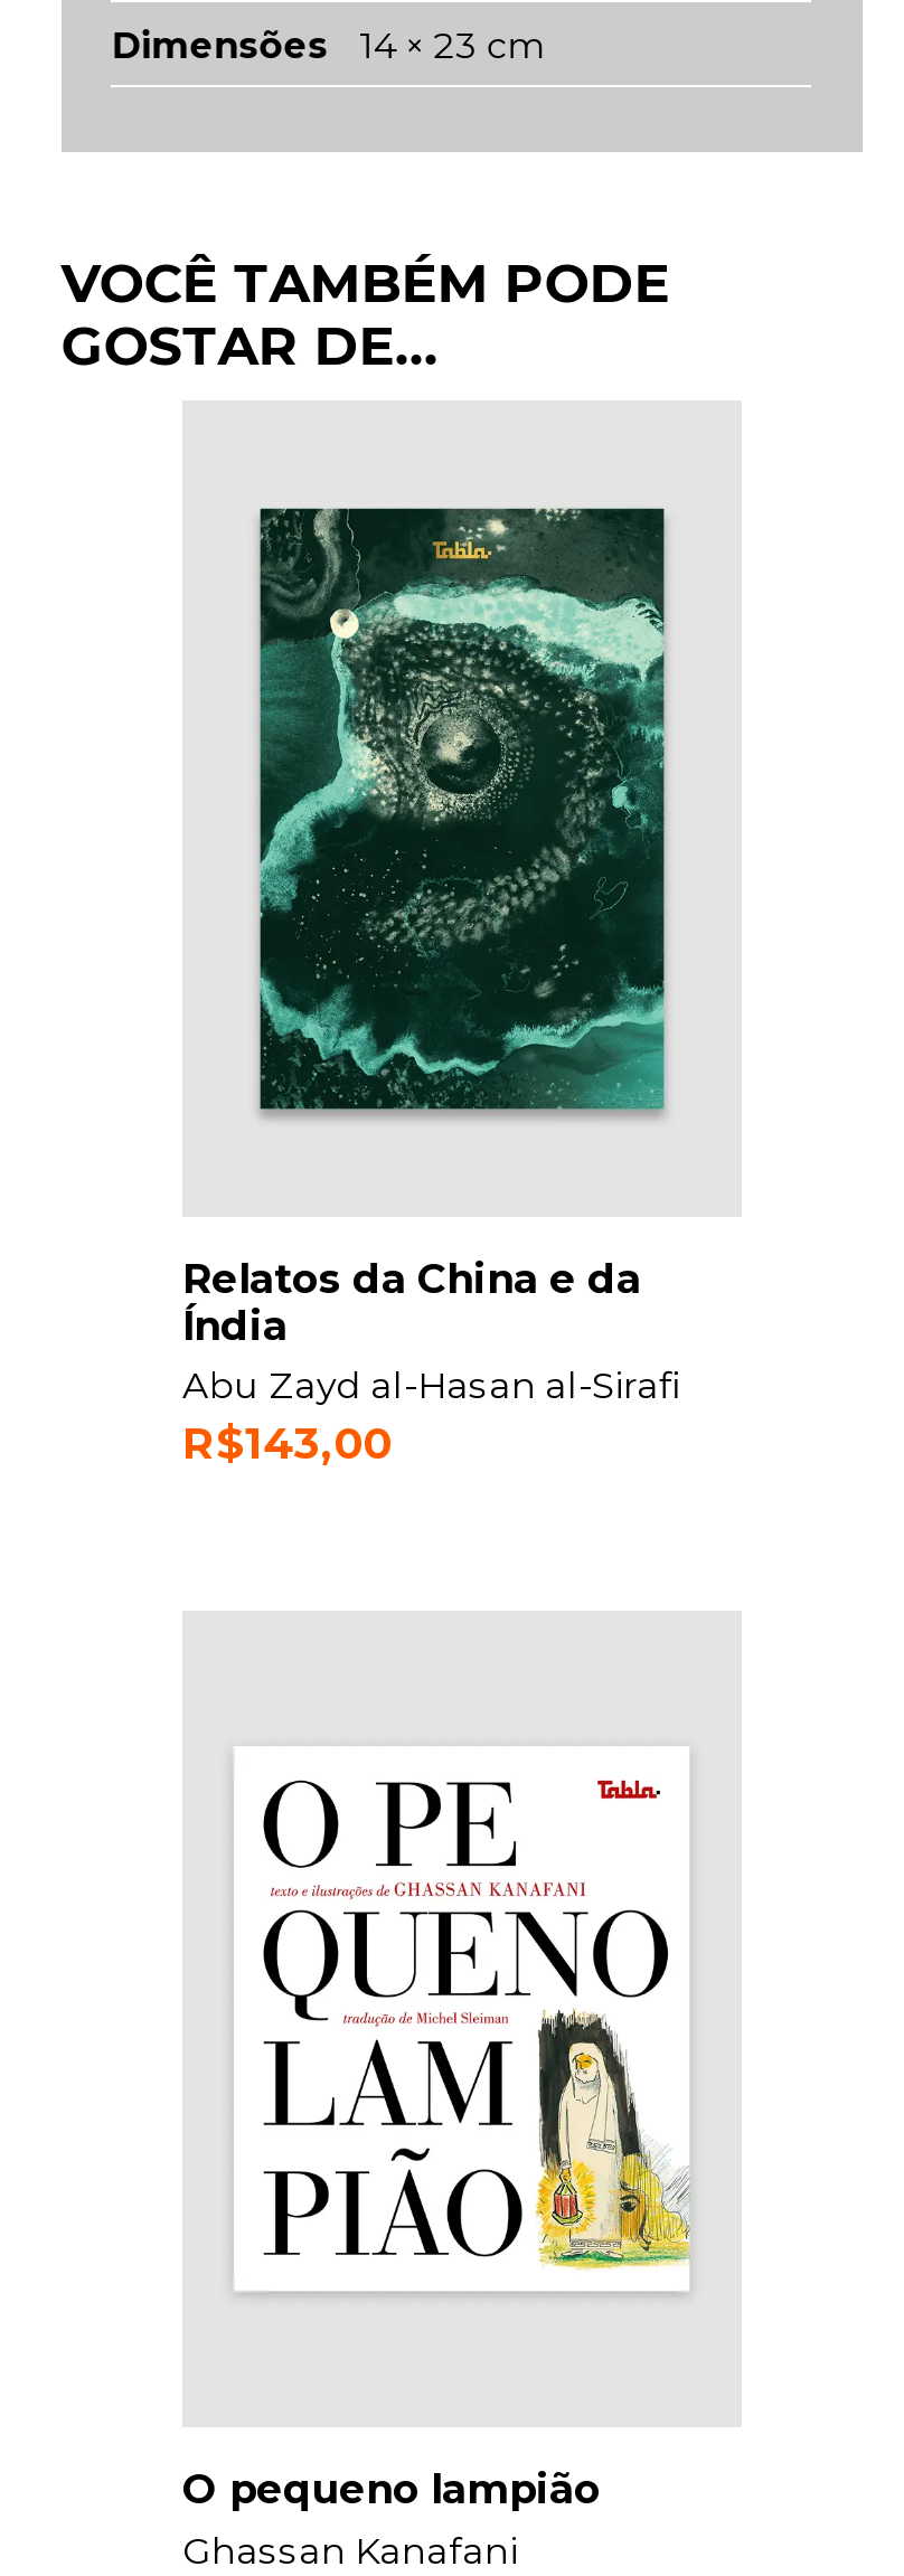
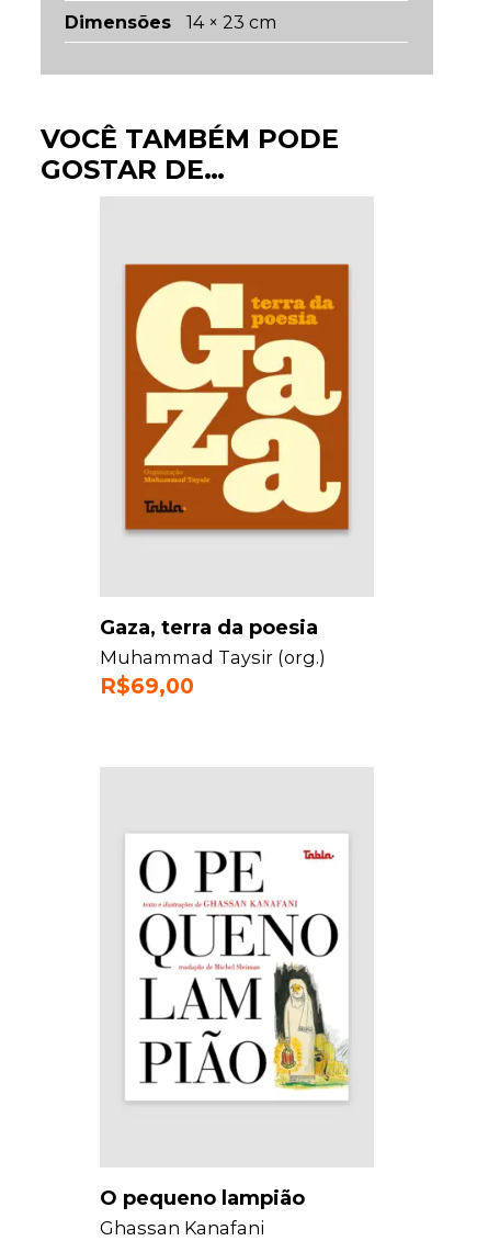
- [image]
+ [image]

- Relatos da China e da
- Índia
- Abu Zayd al-Hasan al-Sirafi
- R$143,00
+ Gaza, terra da poesia
+ Muhammad Taysir (org.)
+ R$69,00
